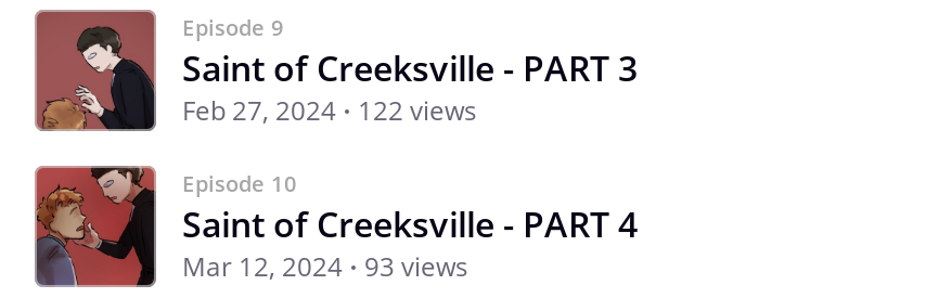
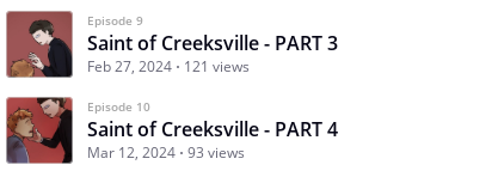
- Feb 27, 2024 122 views
+ Feb 27, 2024 121 views
